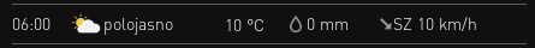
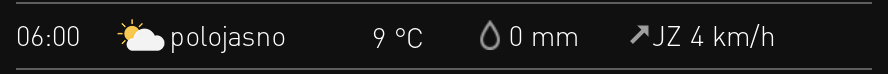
- 10 °C
+ 9 °C

- SZ 10 km/h
+ JZ 4 km/h
